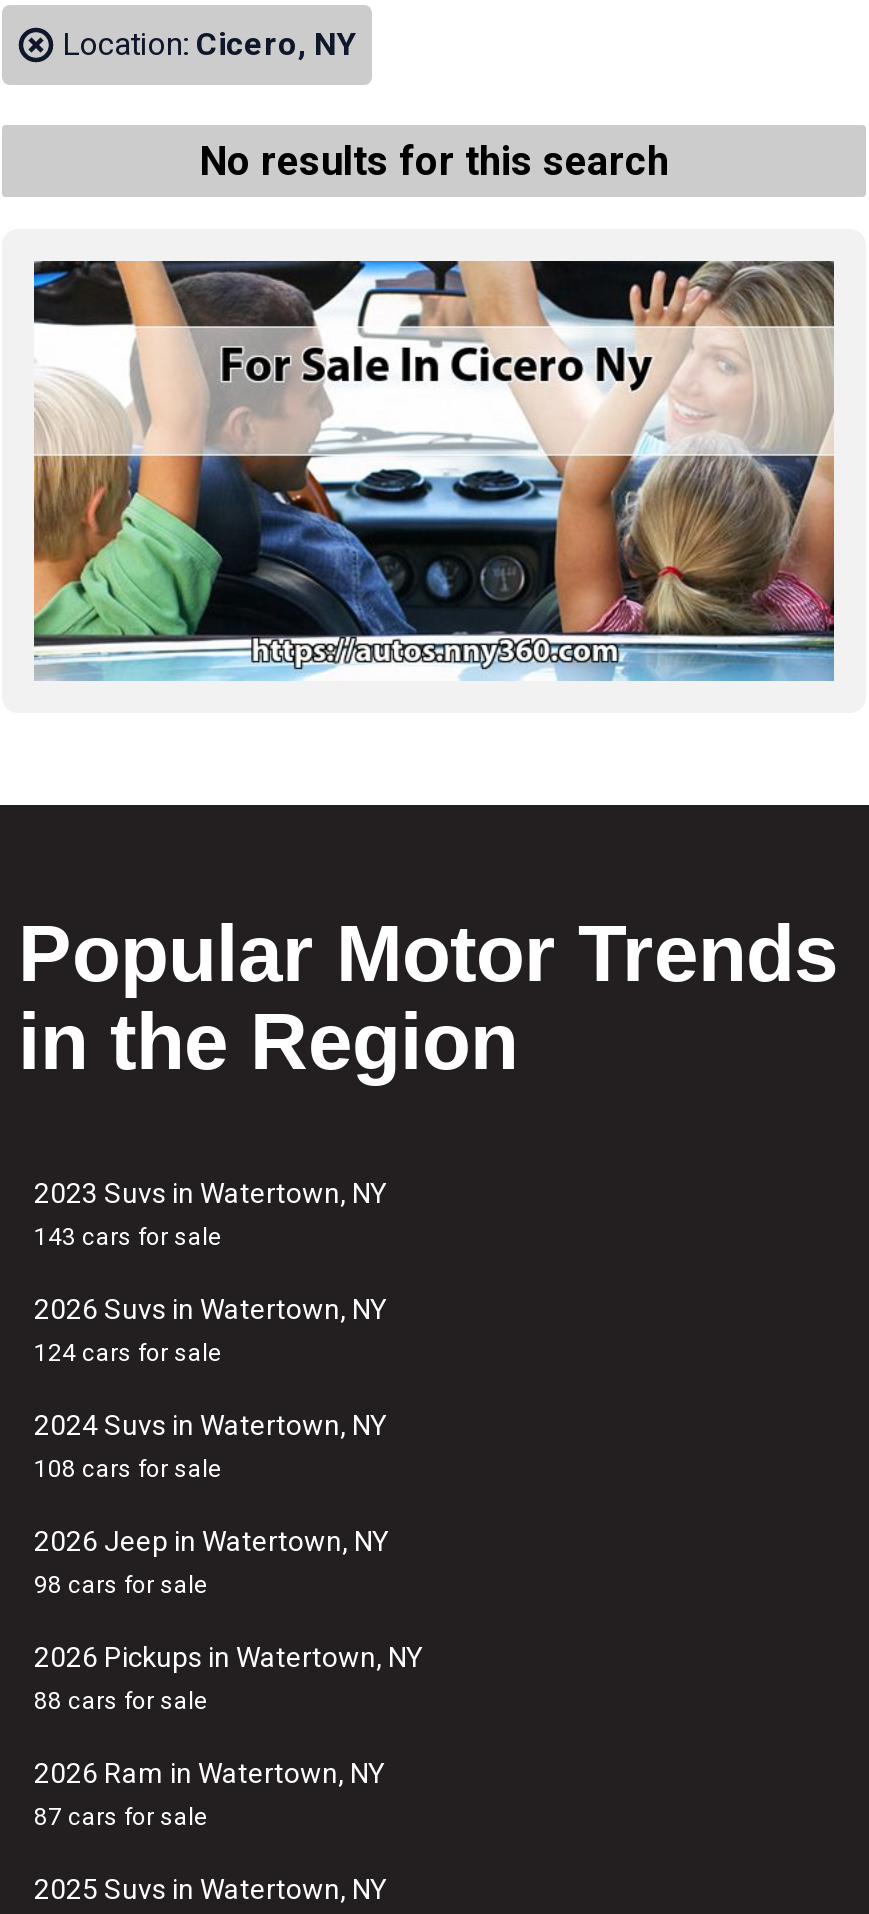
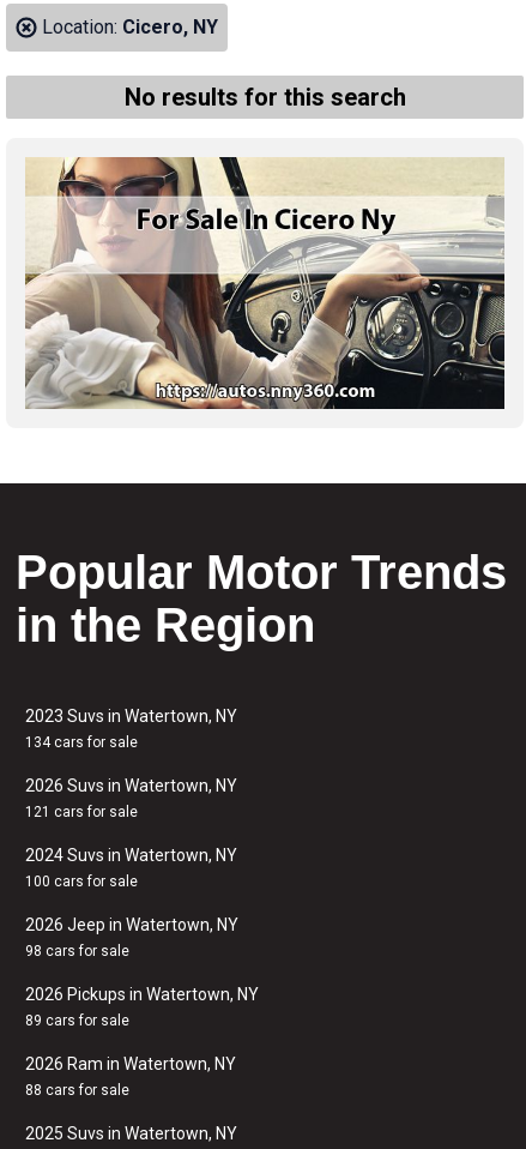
- [image]
+ [image]

- 143 cars for sale
+ 134 cars for sale

- 124 cars for sale
+ 121 cars for sale

- 108 cars for sale
+ 100 cars for sale

- 88 cars for sale
+ 89 cars for sale

- 87 cars for sale
+ 88 cars for sale
